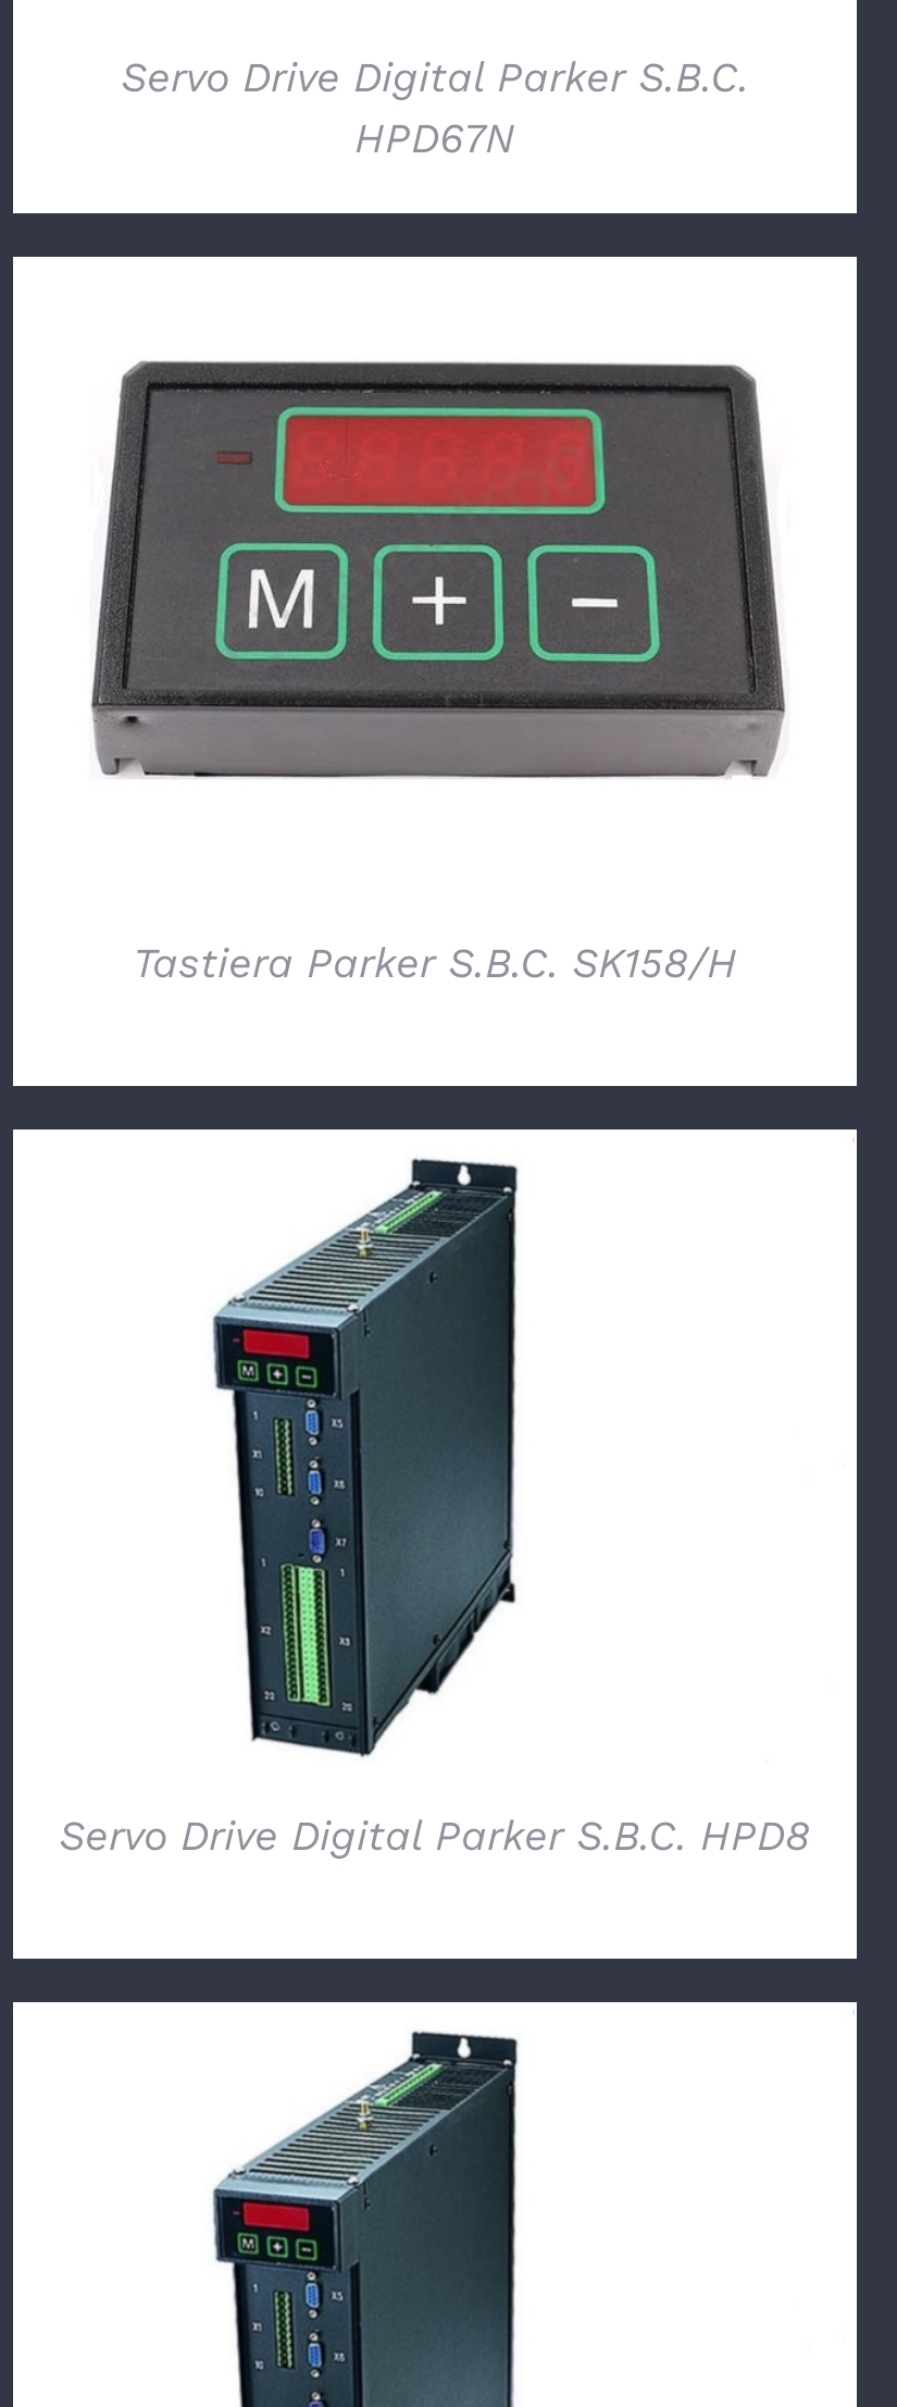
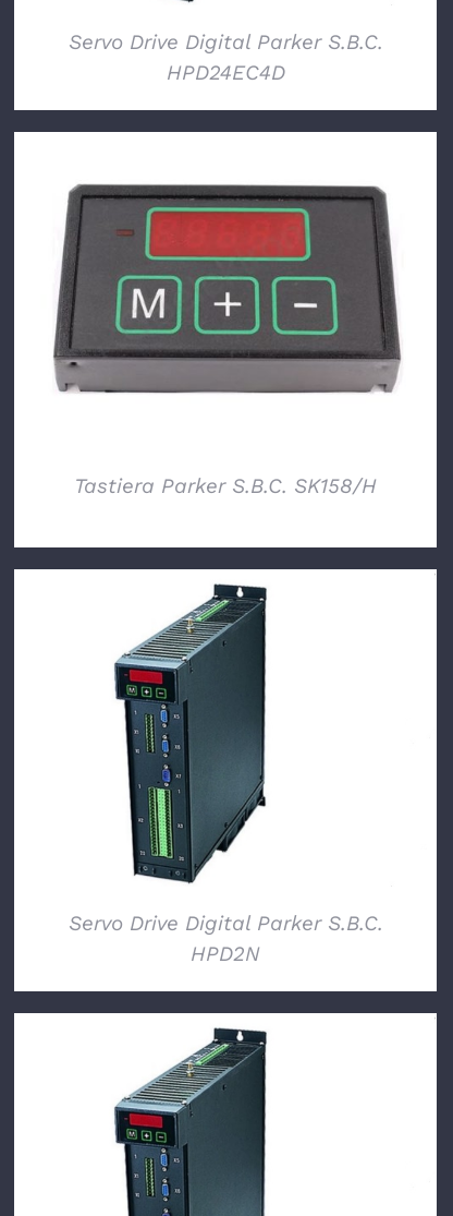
- HPD67N
+ HPD24EC4D

- Servo Drive Digital Parker S.B.C. HPD8
+ Servo Drive Digital Parker S.B.C.
+ HPD2N
